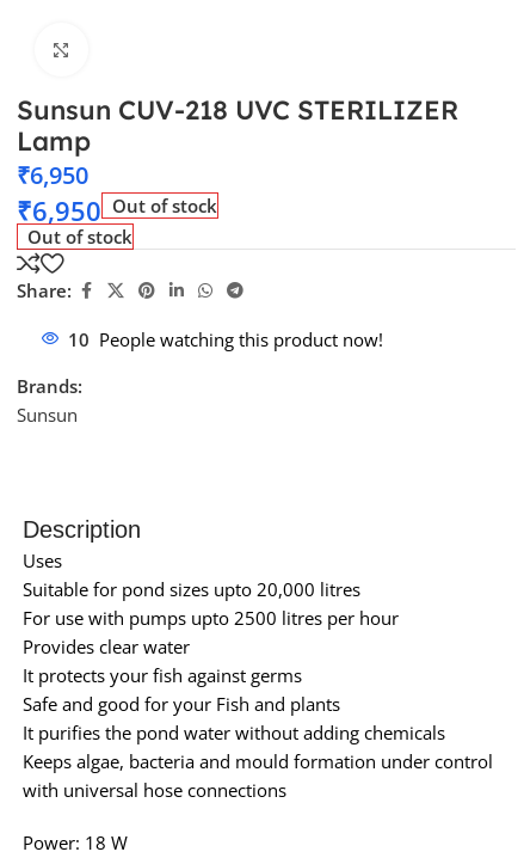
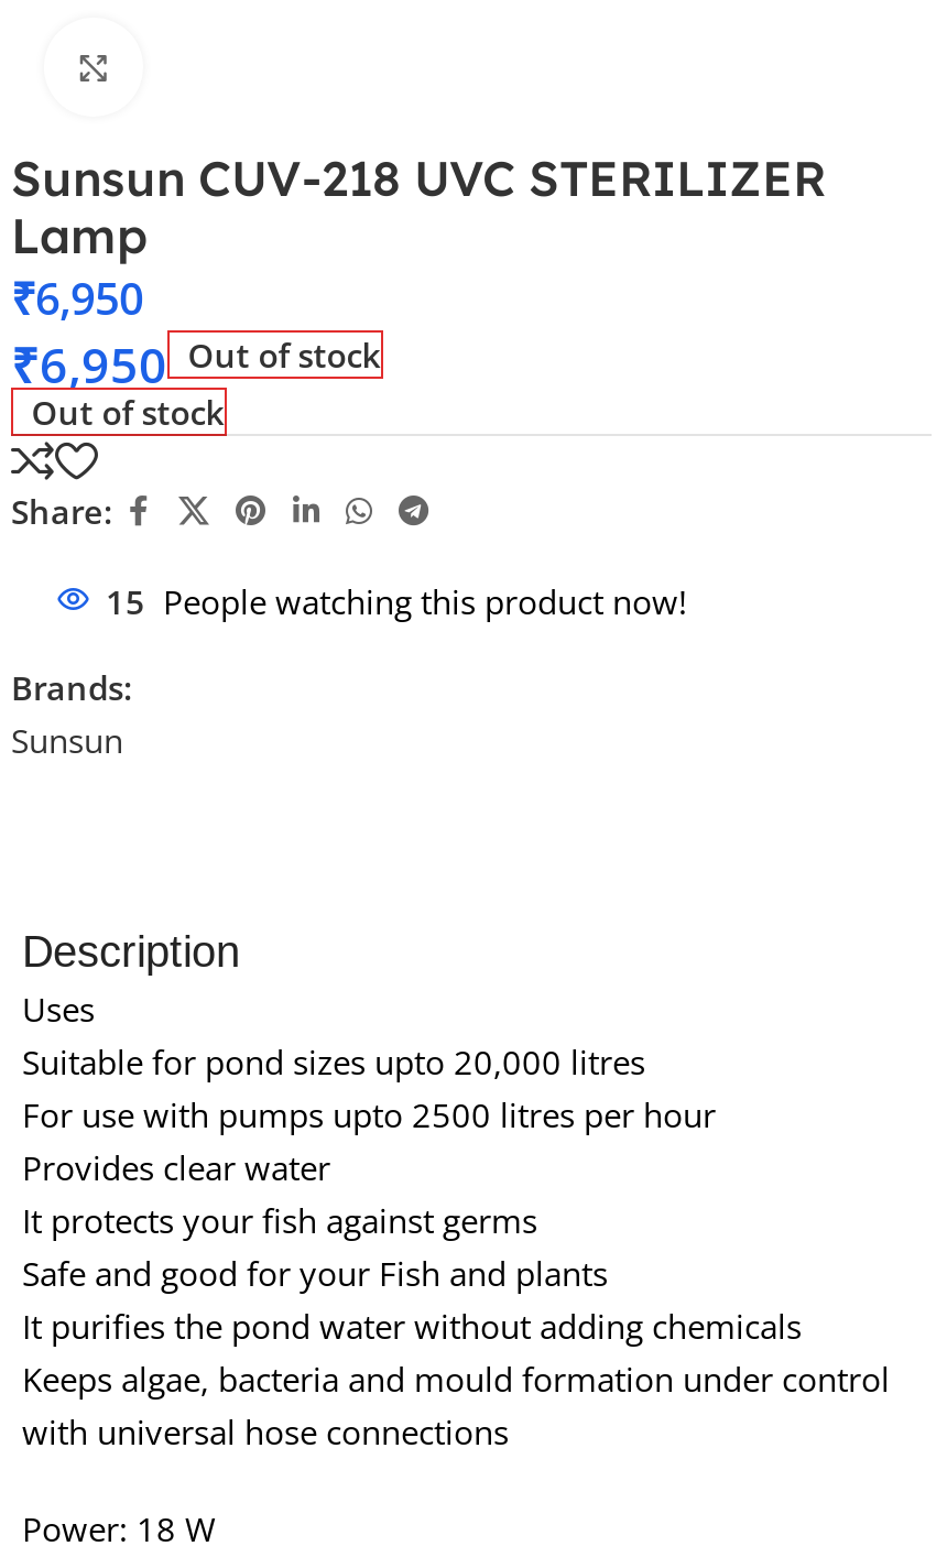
- 10 People watching this product now!
+ 15 People watching this product now!
